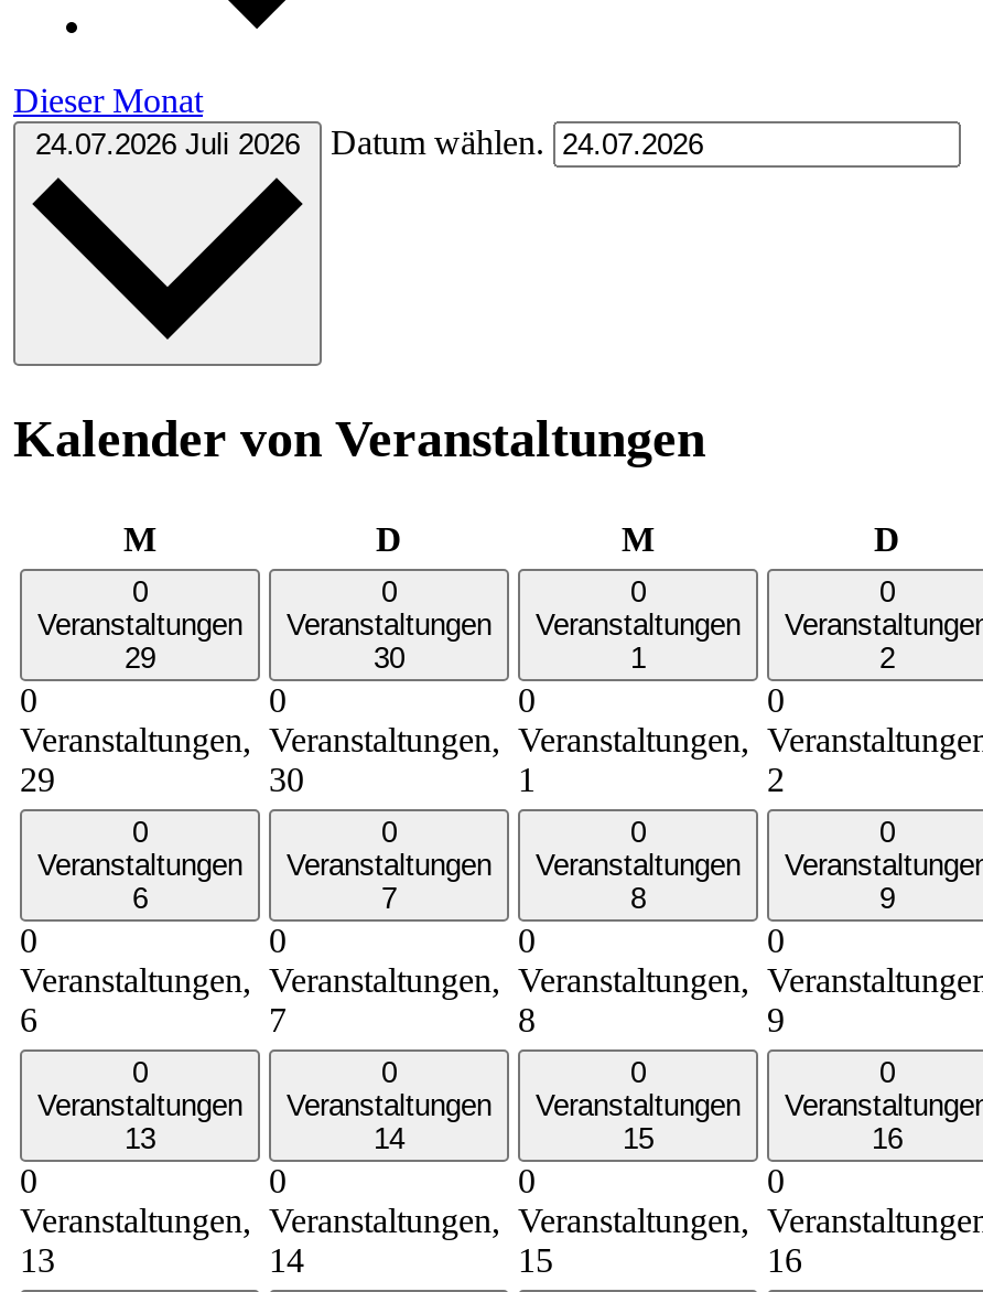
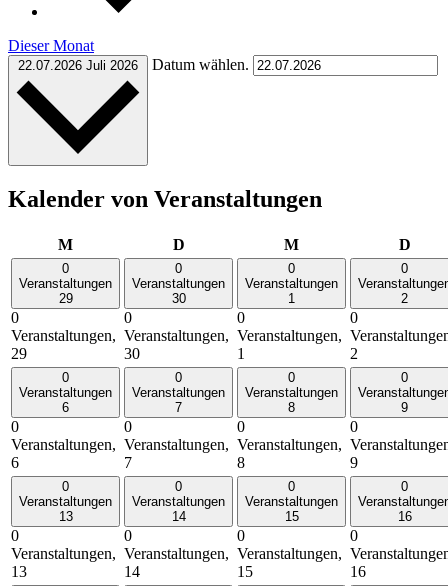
- 24.07.2026 Juli 2026 Datum wählen.
+ 22.07.2026 Juli 2026 Datum wählen.
